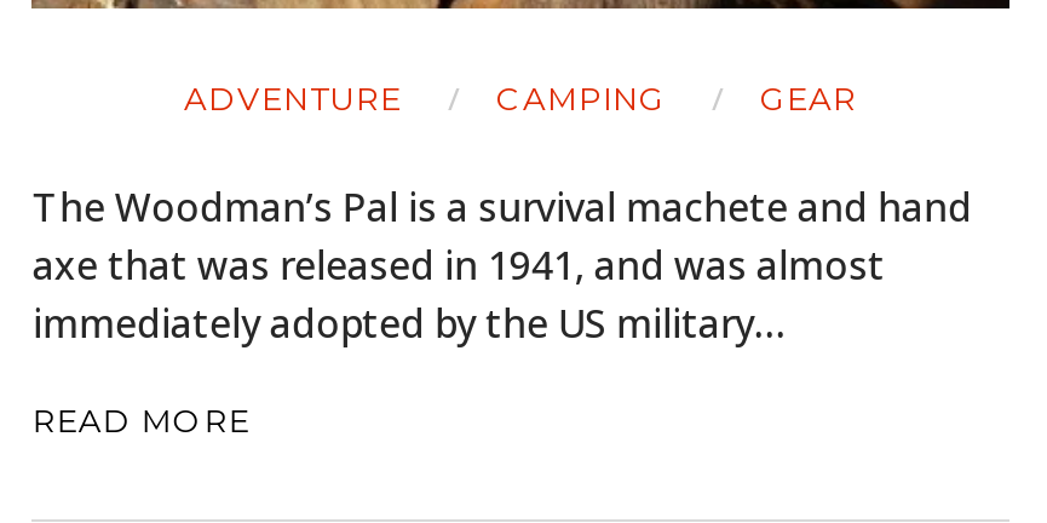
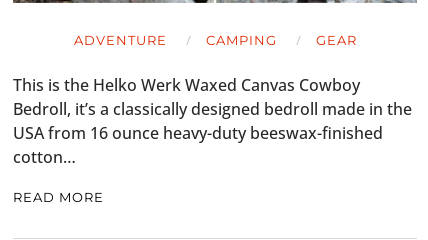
- The Woodman’s Pal is a survival machete and hand
- axe that was released in 1941, and was almost
- immediately adopted by the US military…
+ This is the Helko Werk Waxed Canvas Cowboy
+ Bedroll, it’s a classically designed bedroll made in the
+ USA from 16 ounce heavy-duty beeswax-finished
+ cotton…
